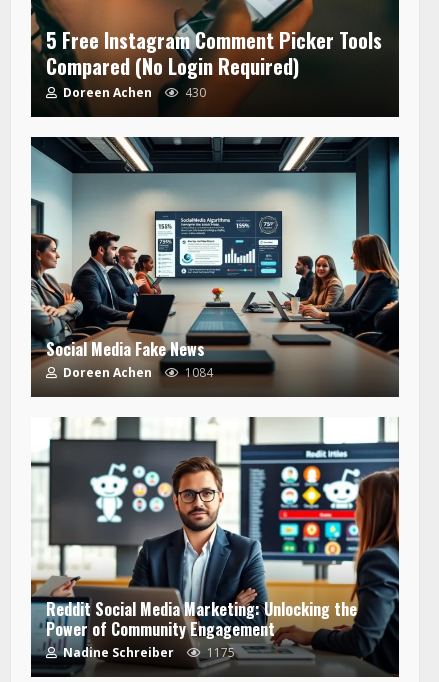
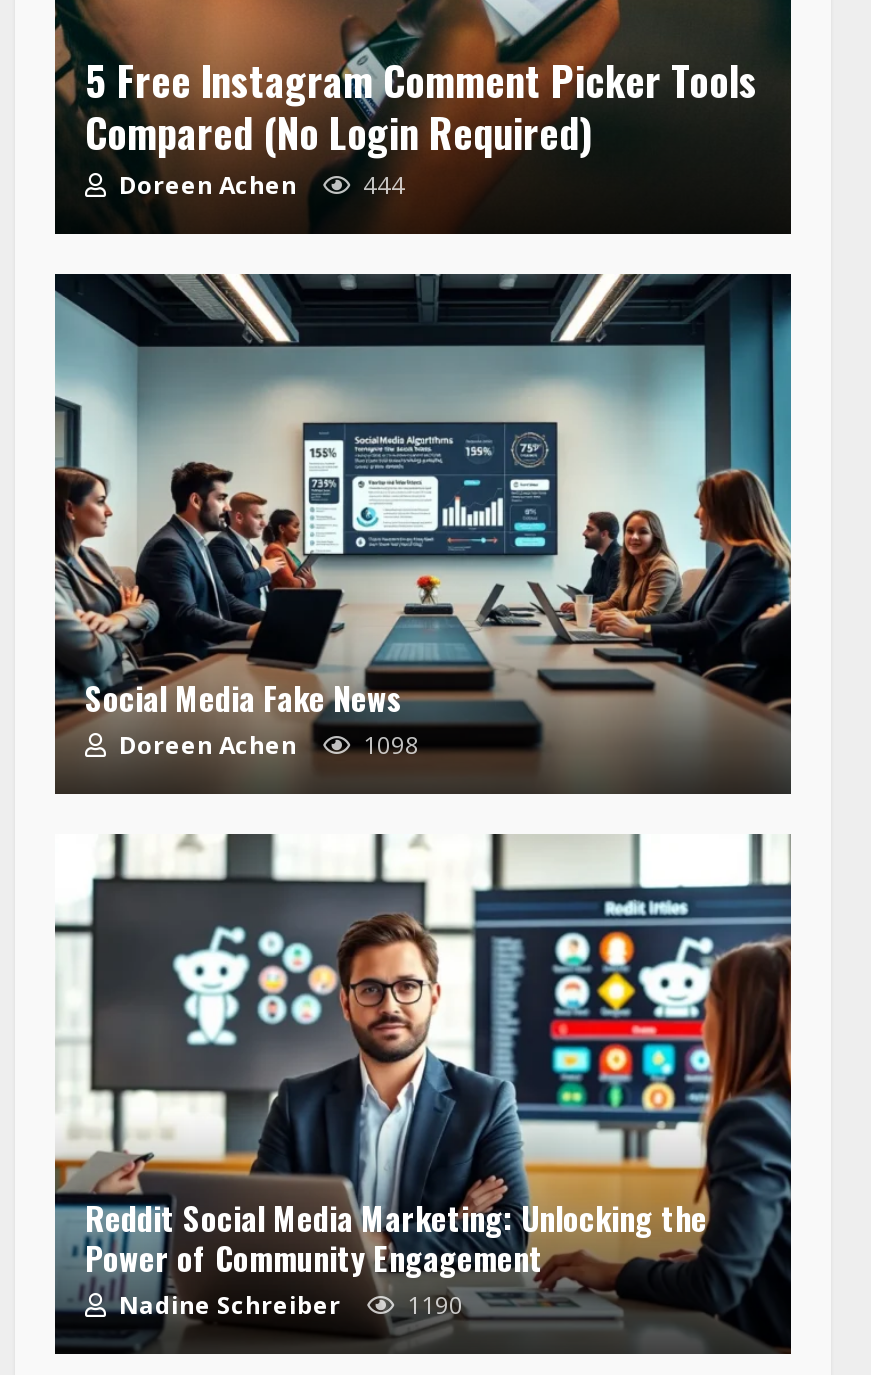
- Doreen Achen 430
+ Doreen Achen 444

- Doreen Achen 1084
+ Doreen Achen 1098

- Nadine Schreiber 1175
+ Nadine Schreiber 1190
